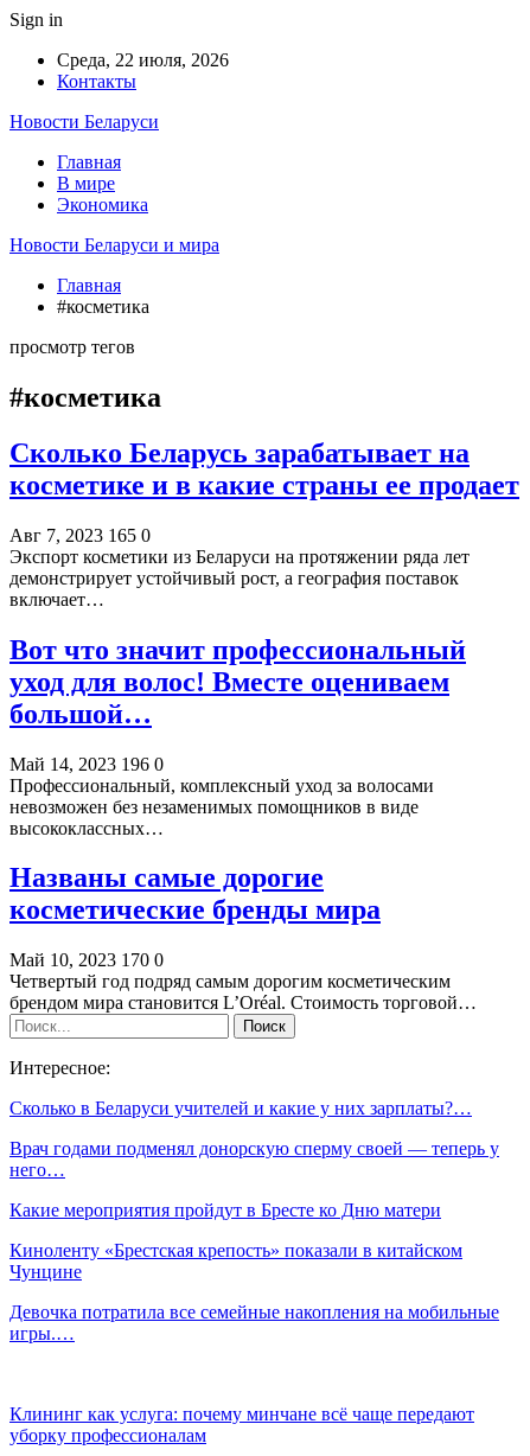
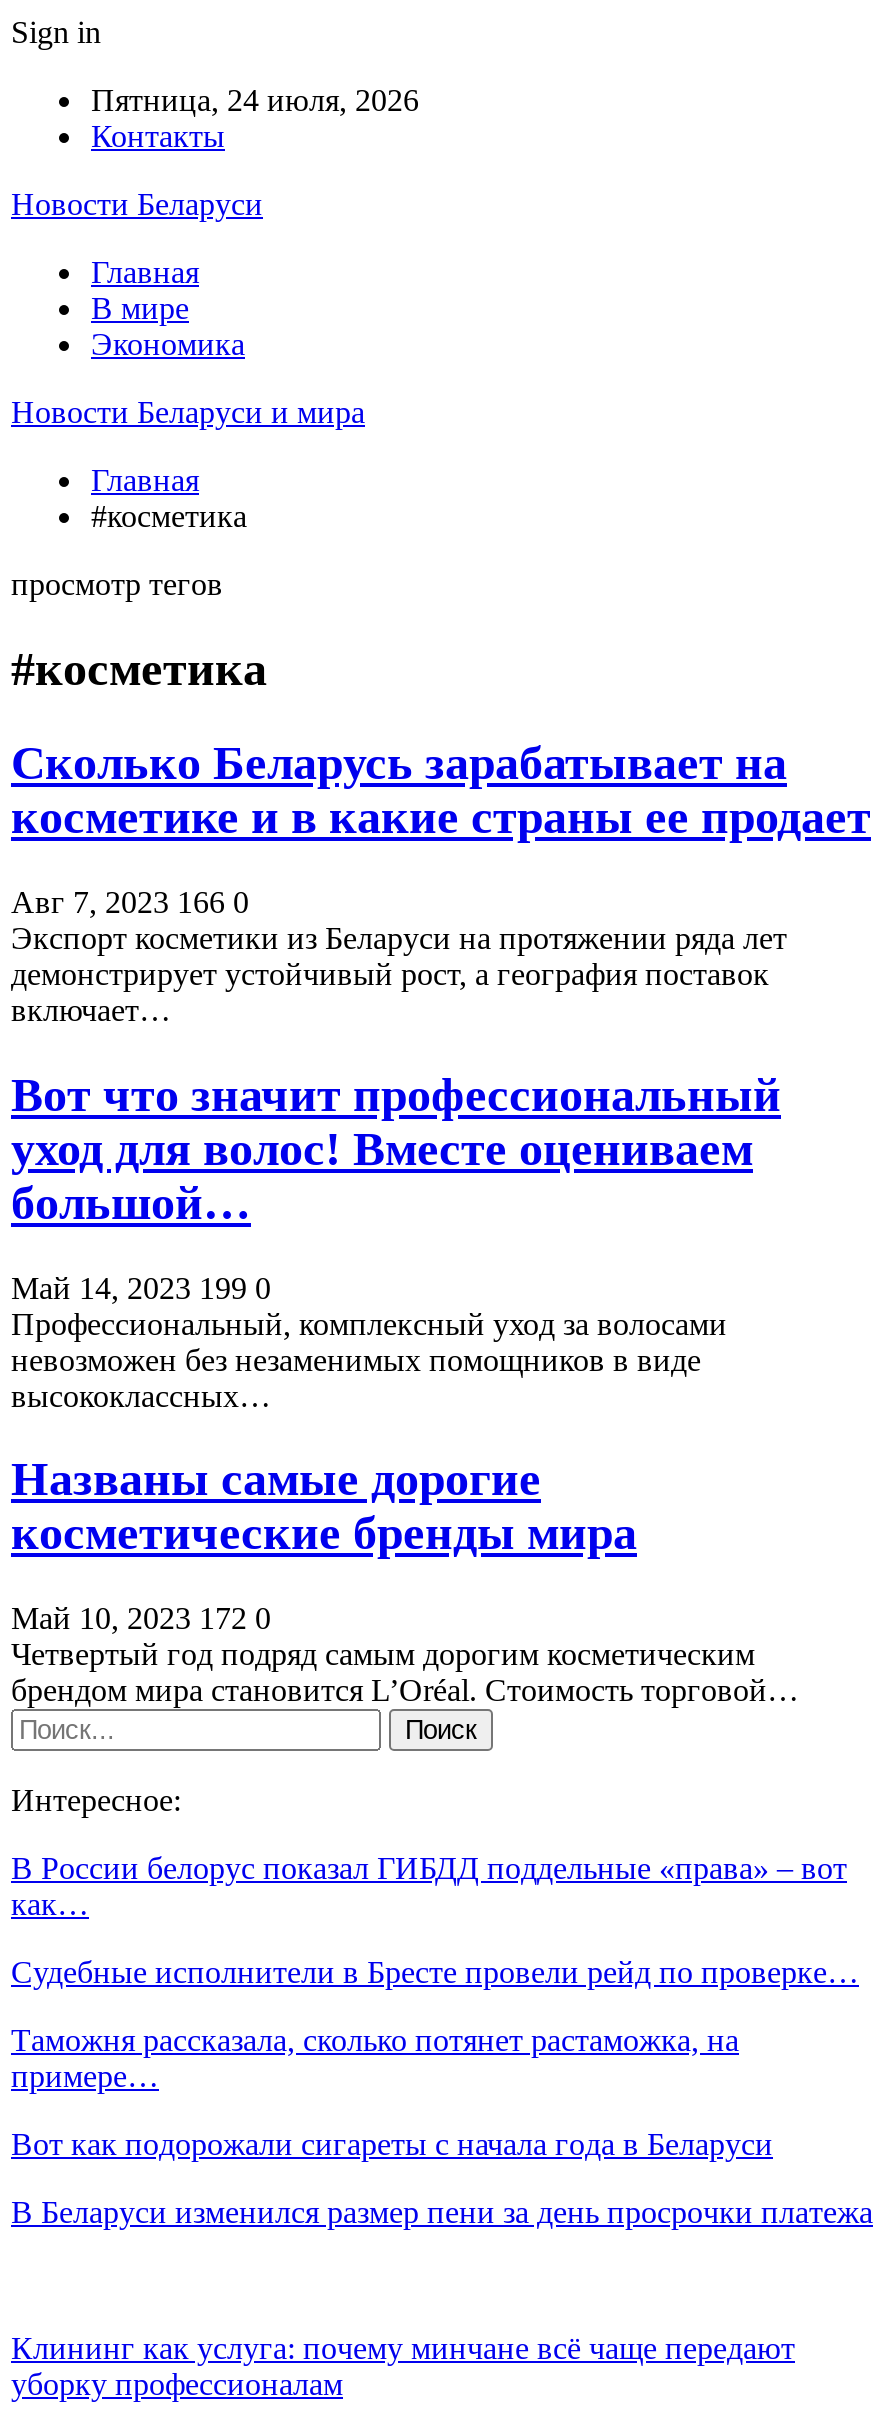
- Среда, 22 июля, 2026
+ Пятница, 24 июля, 2026

- Авг 7, 2023 165 0
+ Авг 7, 2023 166 0

- Май 14, 2023 196 0
+ Май 14, 2023 199 0

- Май 10, 2023 170 0
+ Май 10, 2023 172 0

- Сколько в Беларуси учителей и какие у них зарплаты?…
+ В России белорус показал ГИБДД поддельные «права» – вот
+ как…

- Врач годами подменял донорскую сперму своей — теперь у
- него…
+ Судебные исполнители в Бресте провели рейд по проверке…

- Какие мероприятия пройдут в Бресте ко Дню матери
+ Таможня рассказала, сколько потянет растаможка, на
+ примере…

- Киноленту «Брестская крепость» показали в китайском
- Чунцине
+ Вот как подорожали сигареты с начала года в Беларуси

- Девочка потратила все семейные накопления на мобильные
- игры.…
+ В Беларуси изменился размер пени за день просрочки платежа
